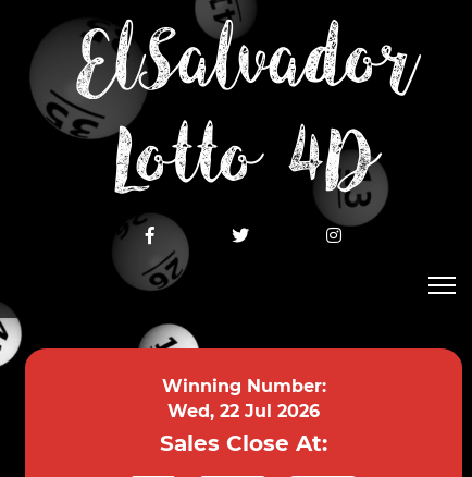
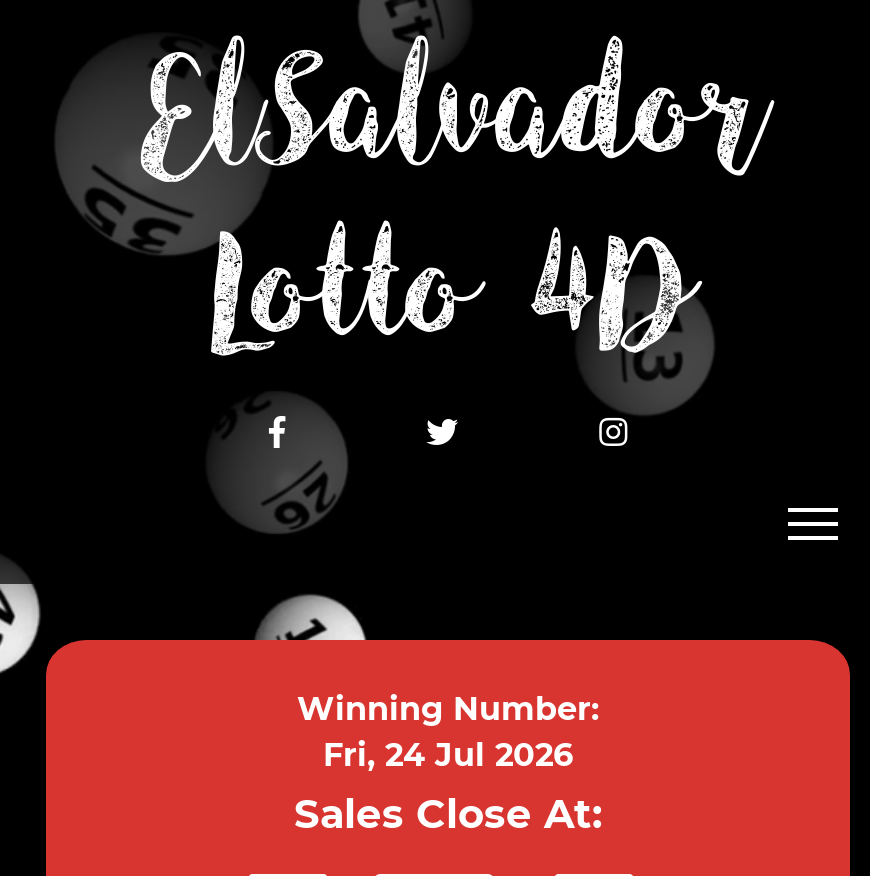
- Wed, 22 Jul 2026
+ Fri, 24 Jul 2026
